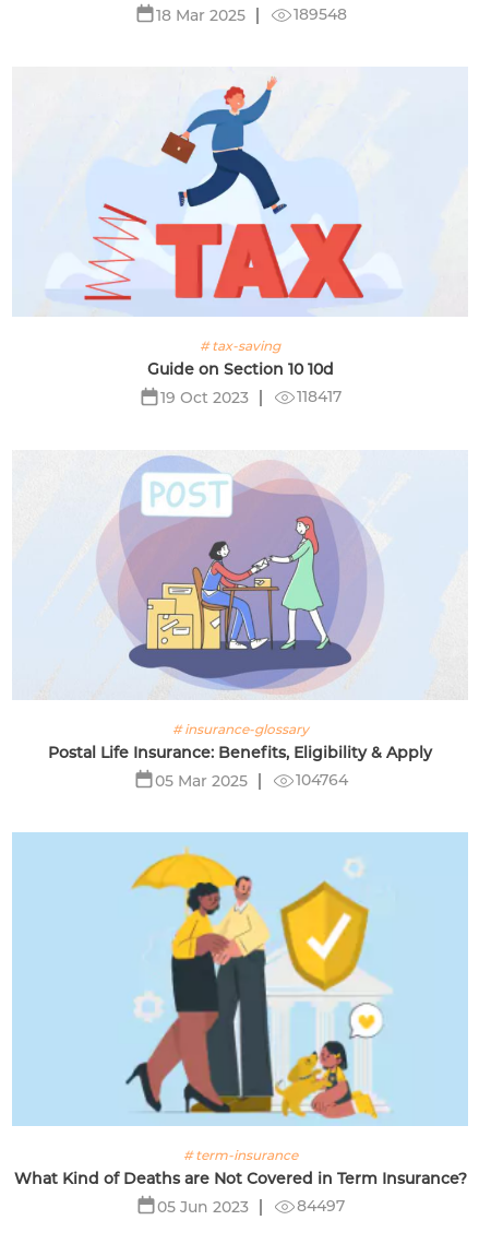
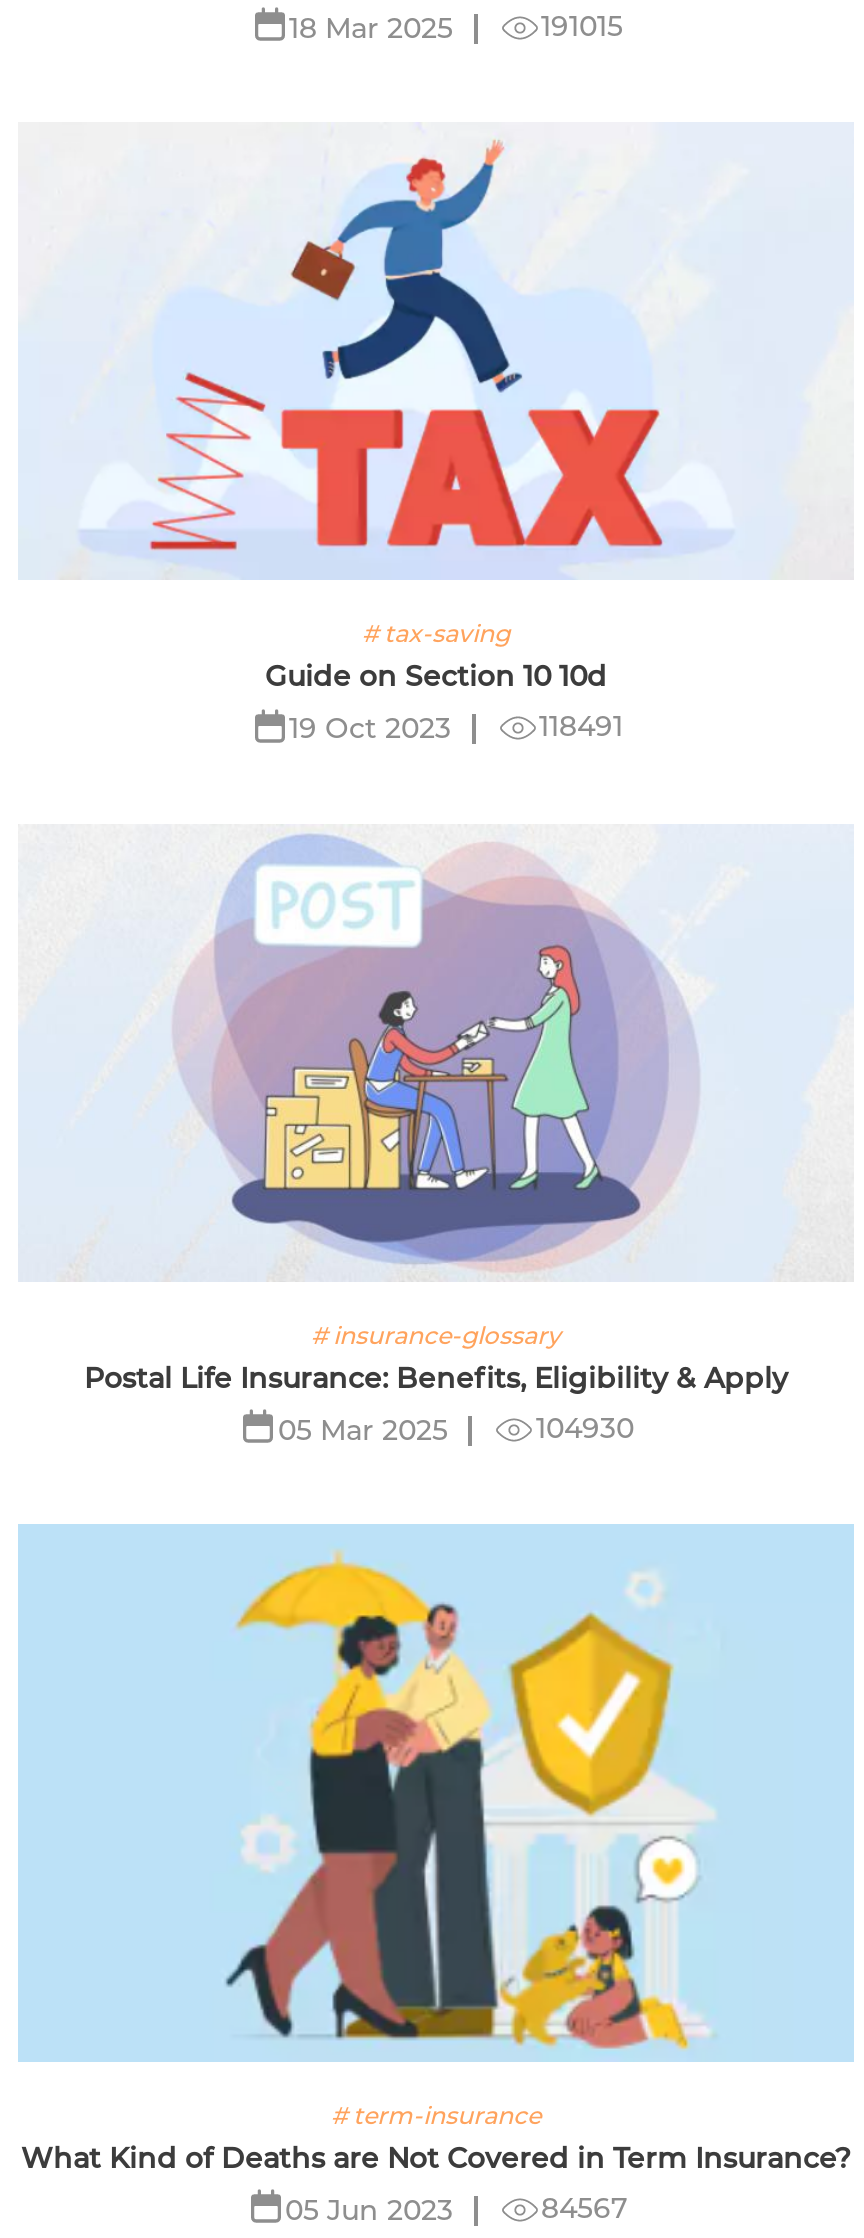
- 189548
+ 191015

- 118417
+ 118491

- 104764
+ 104930

- 84497
+ 84567
